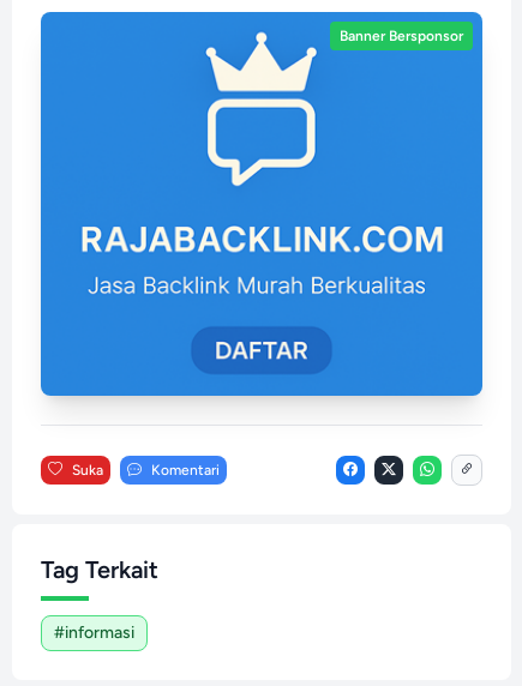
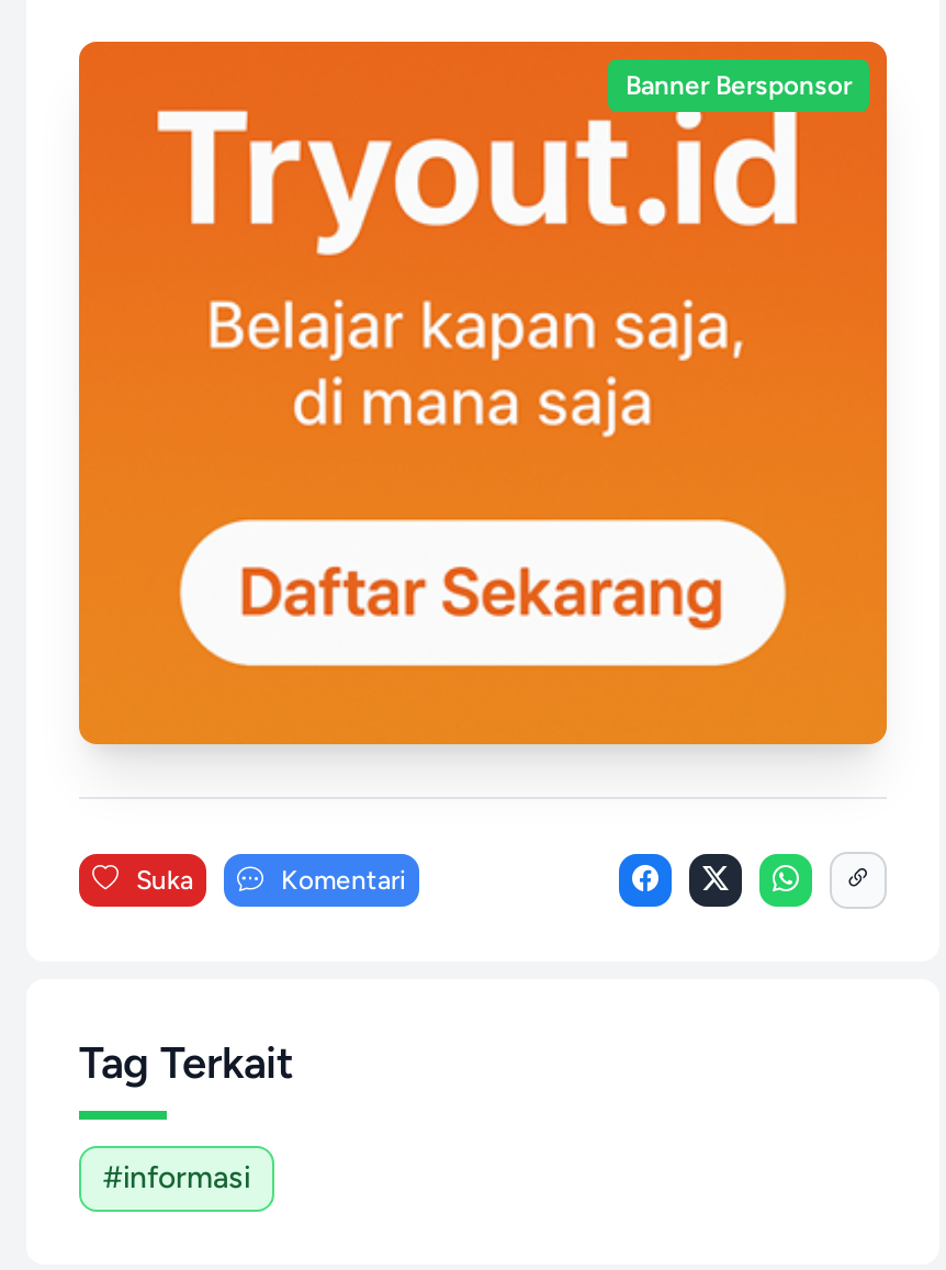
- [image]
+ [image]
